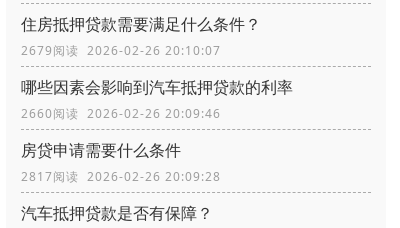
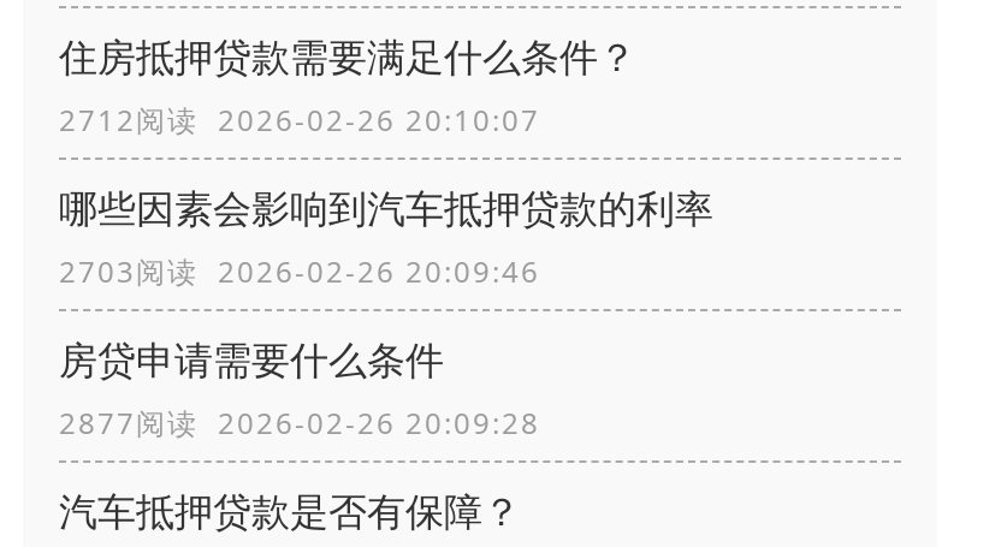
- 2679阅读 2026-02-26 20:10:07
+ 2712阅读 2026-02-26 20:10:07

- 2660阅读 2026-02-26 20:09:46
+ 2703阅读 2026-02-26 20:09:46

- 2817阅读 2026-02-26 20:09:28
+ 2877阅读 2026-02-26 20:09:28
